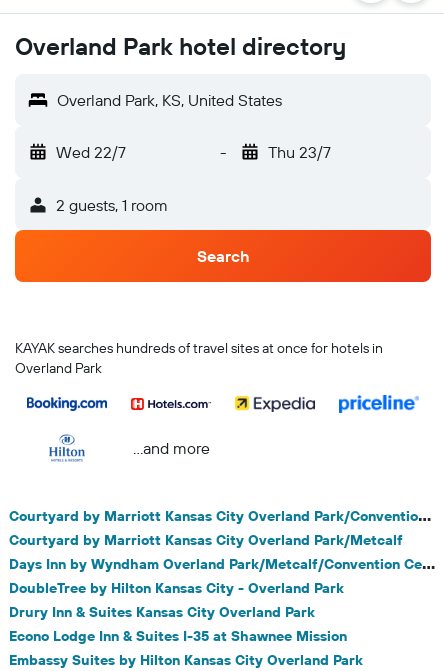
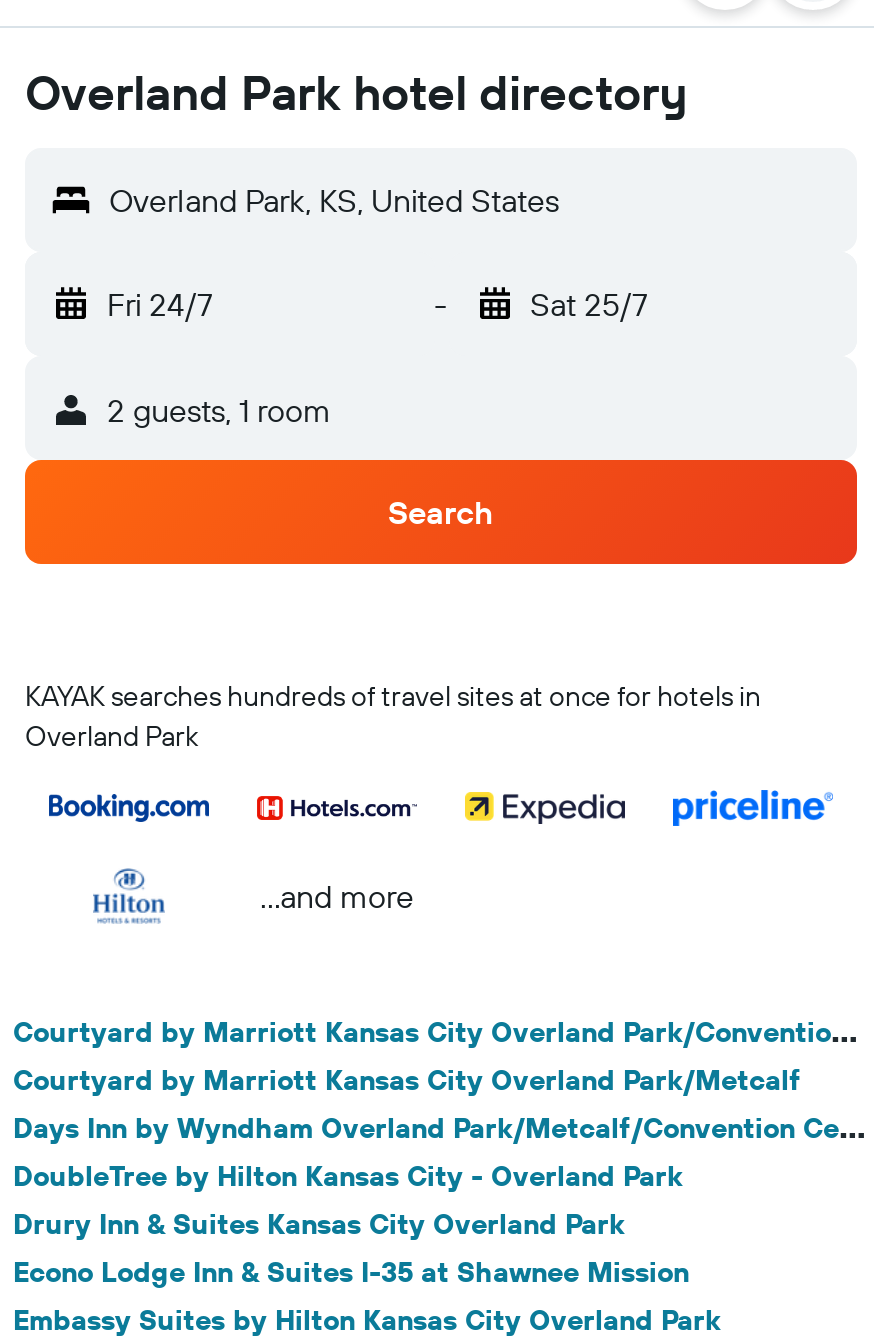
- Wed 22/7
+ Fri 24/7

- Thu 23/7
+ Sat 25/7
